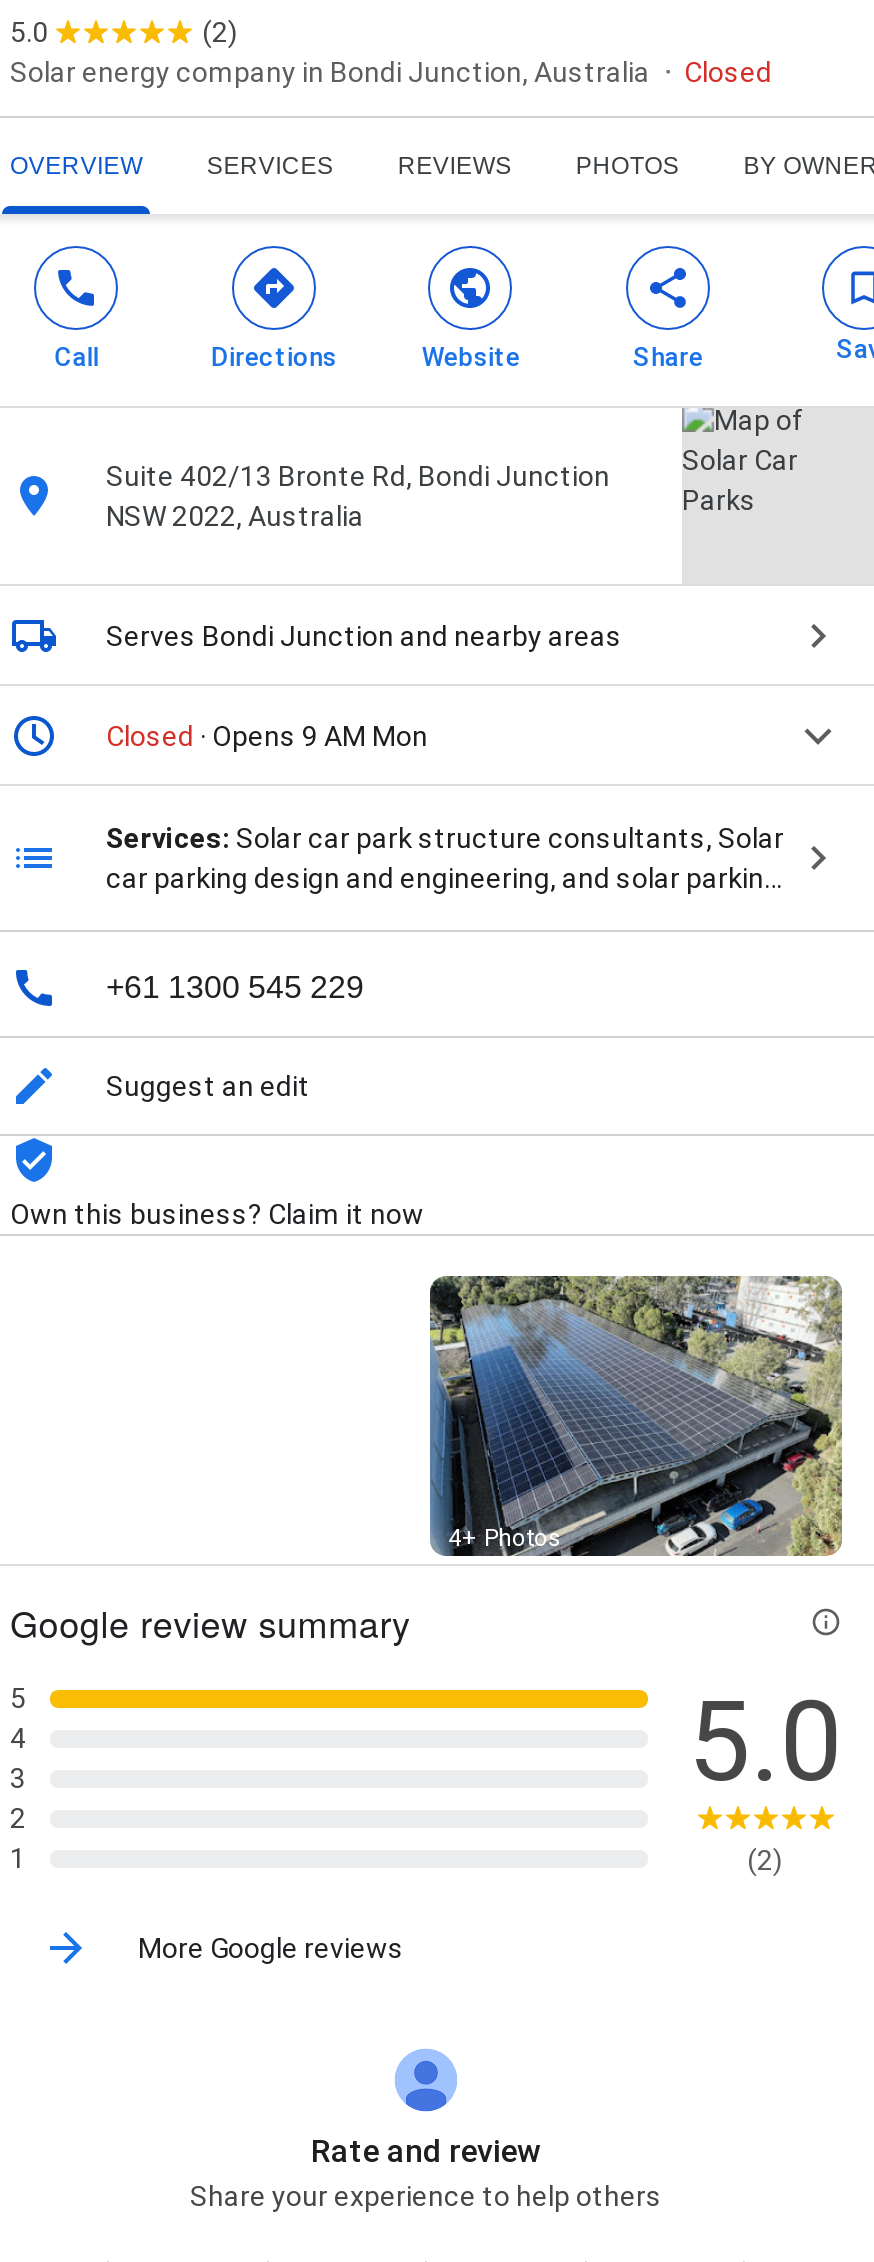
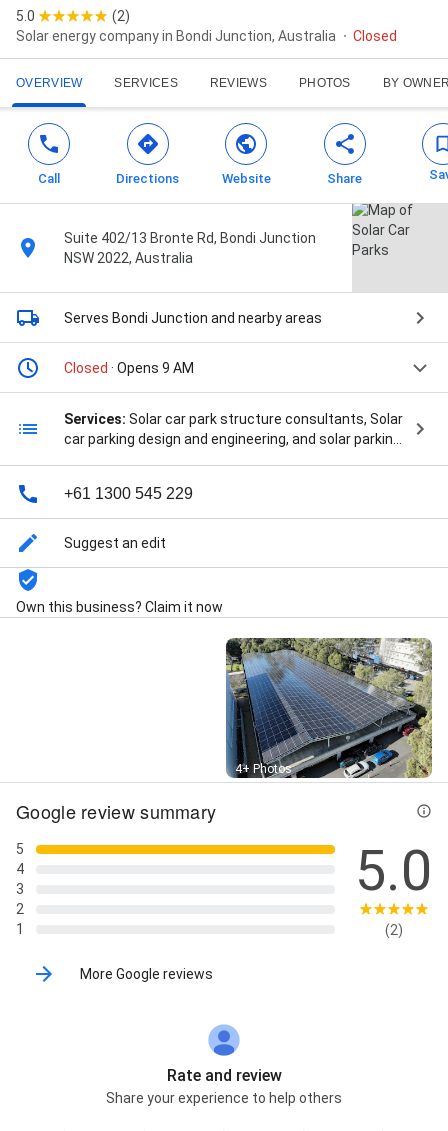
- Closed · Opens 9 AM Mon
+ Closed · Opens 9 AM
